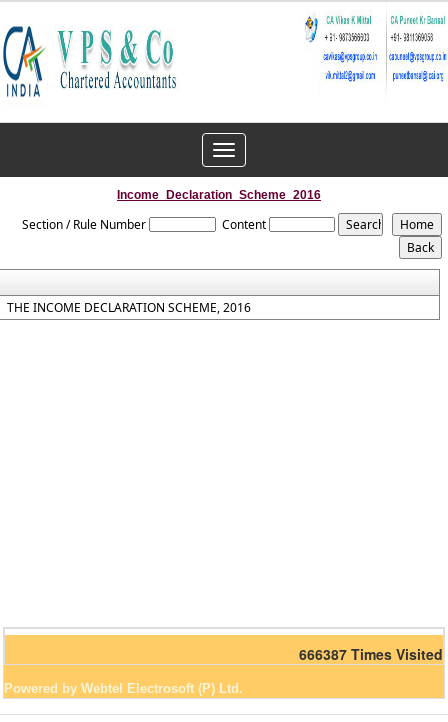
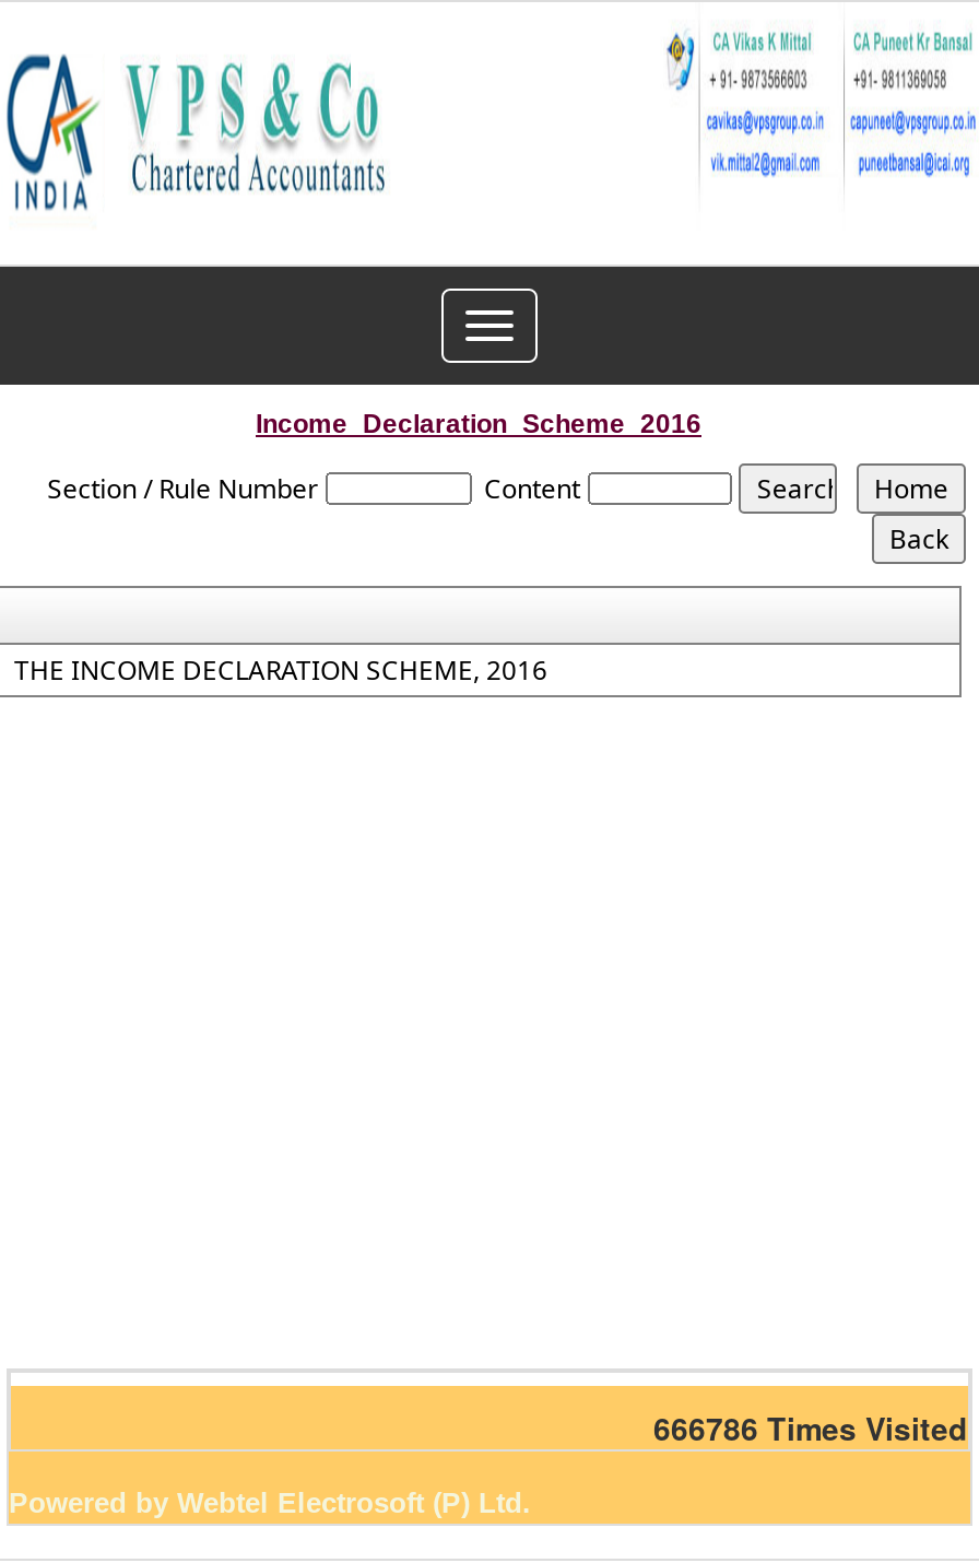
- 666387 Times Visited
+ 666786 Times Visited
